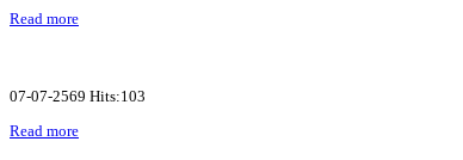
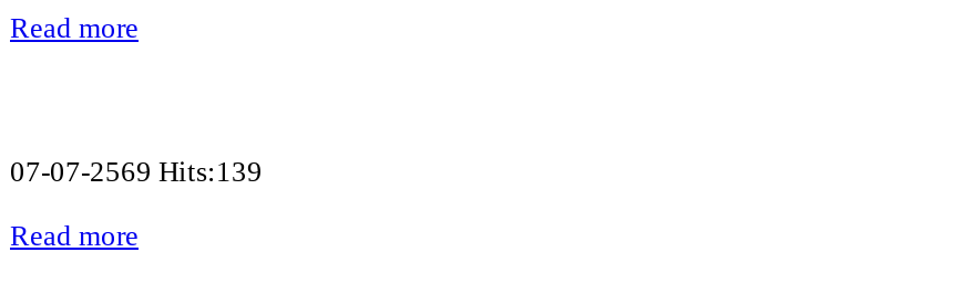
- 07-07-2569 Hits:103
+ 07-07-2569 Hits:139
